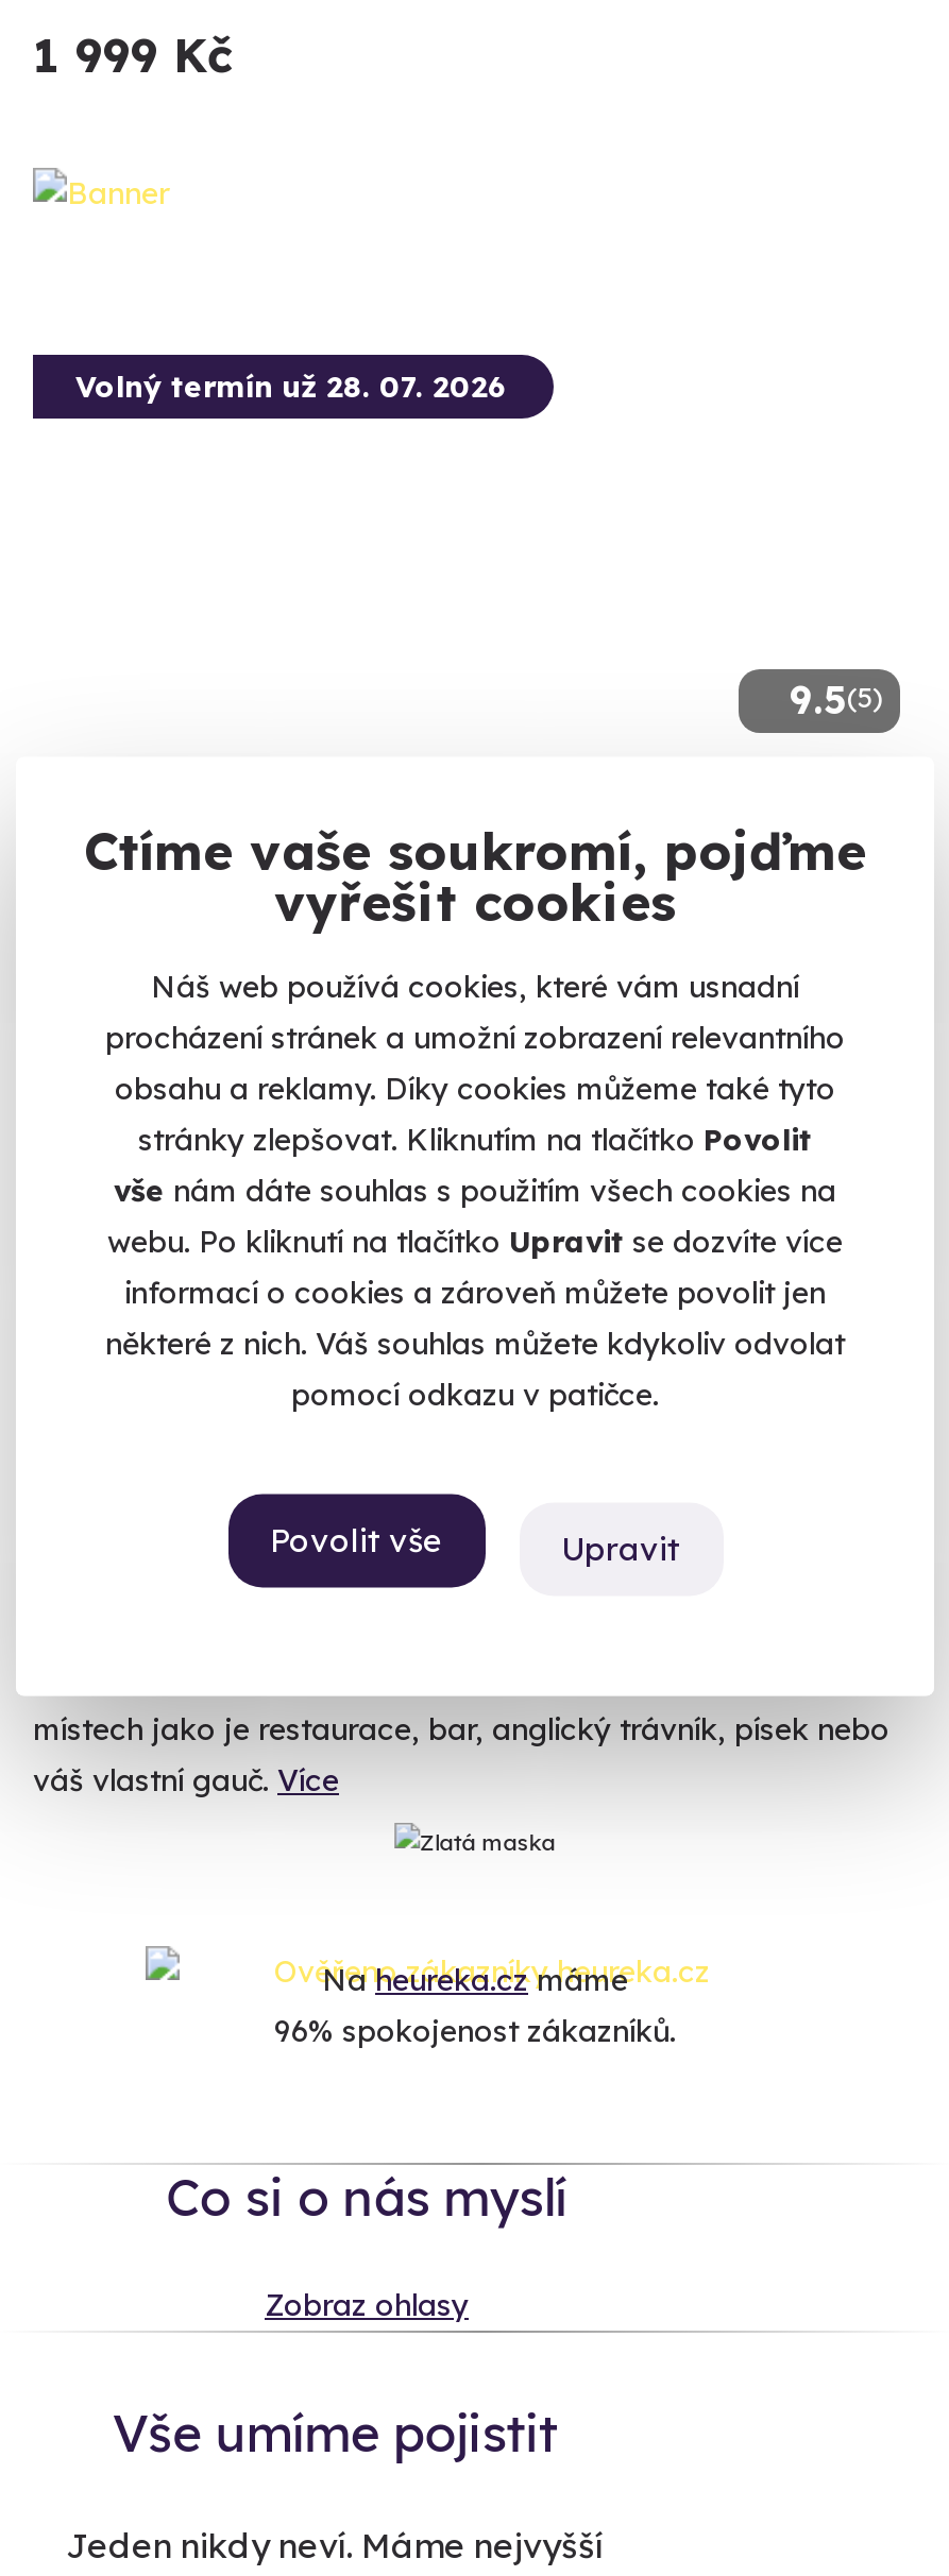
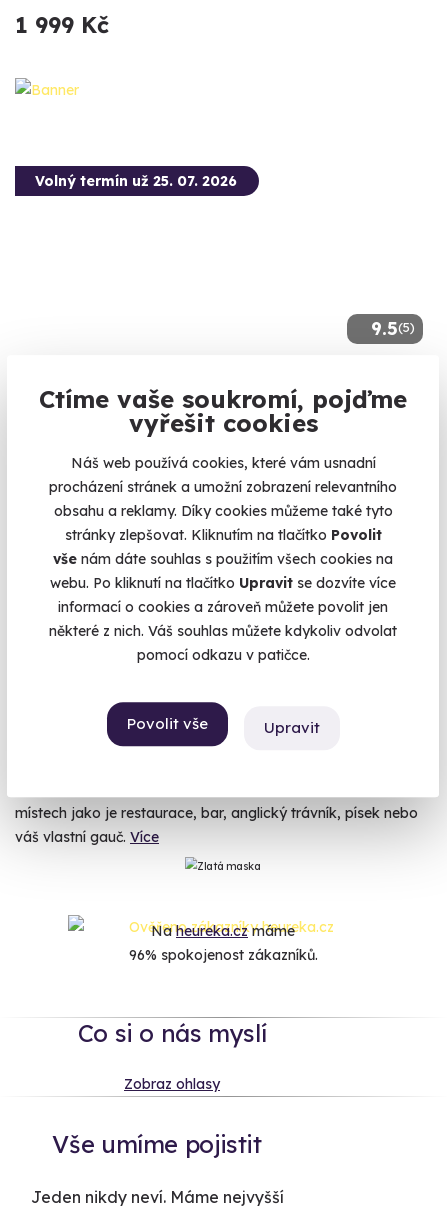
- Volný termín už 28. 07. 2026
+ Volný termín už 25. 07. 2026
